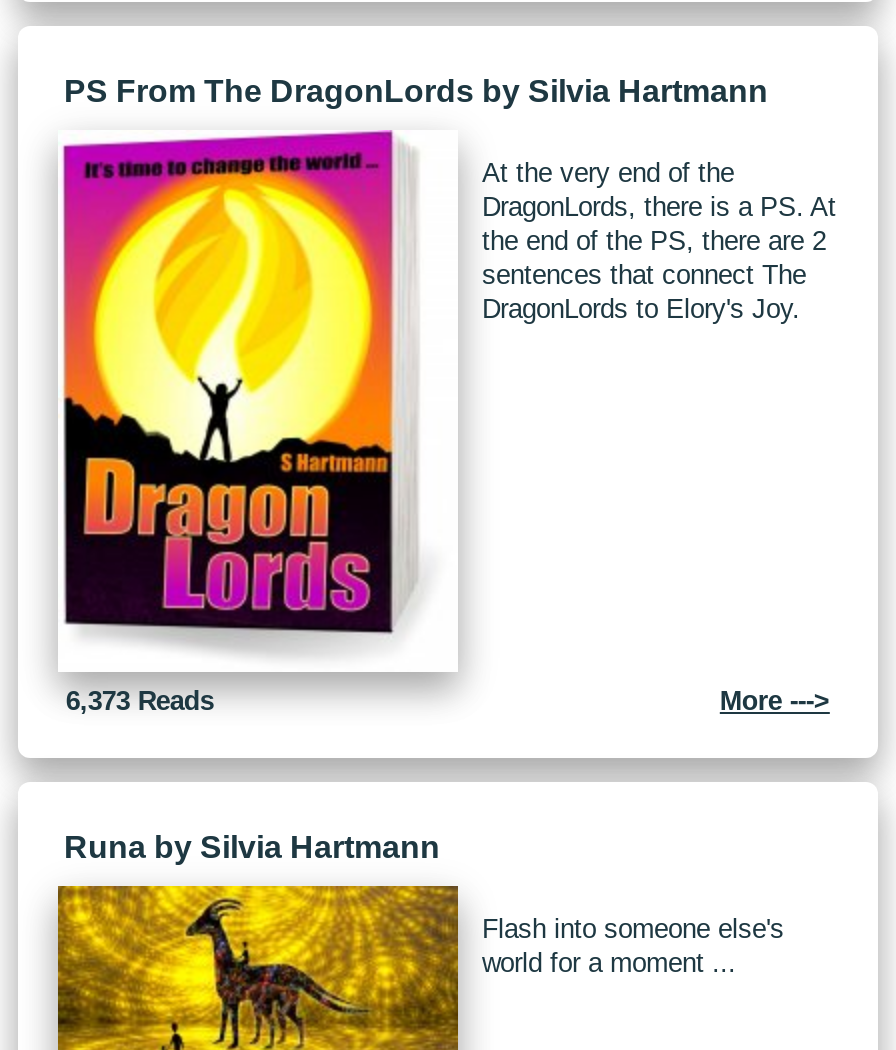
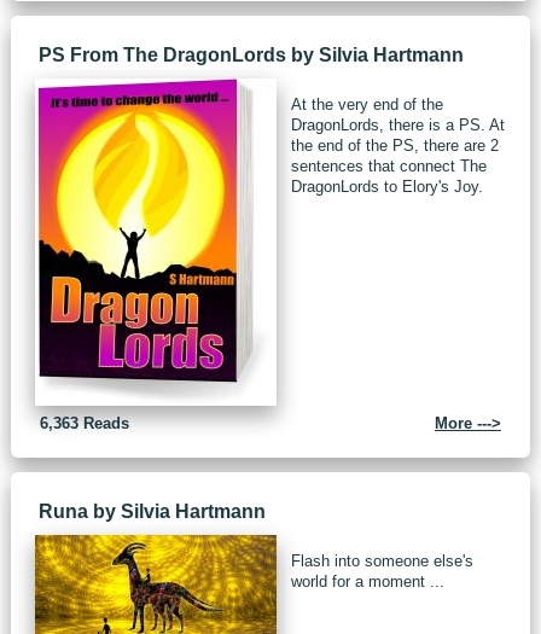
- 6,373 Reads
+ 6,363 Reads
